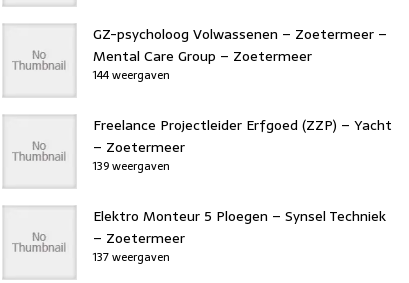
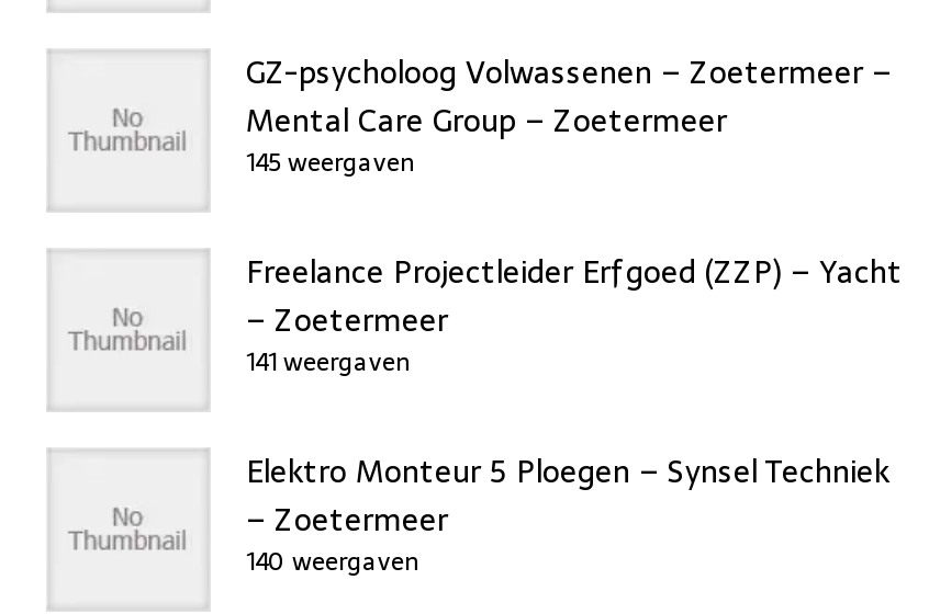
- 144 weergaven
+ 145 weergaven

- 139 weergaven
+ 141 weergaven

- 137 weergaven
+ 140 weergaven
